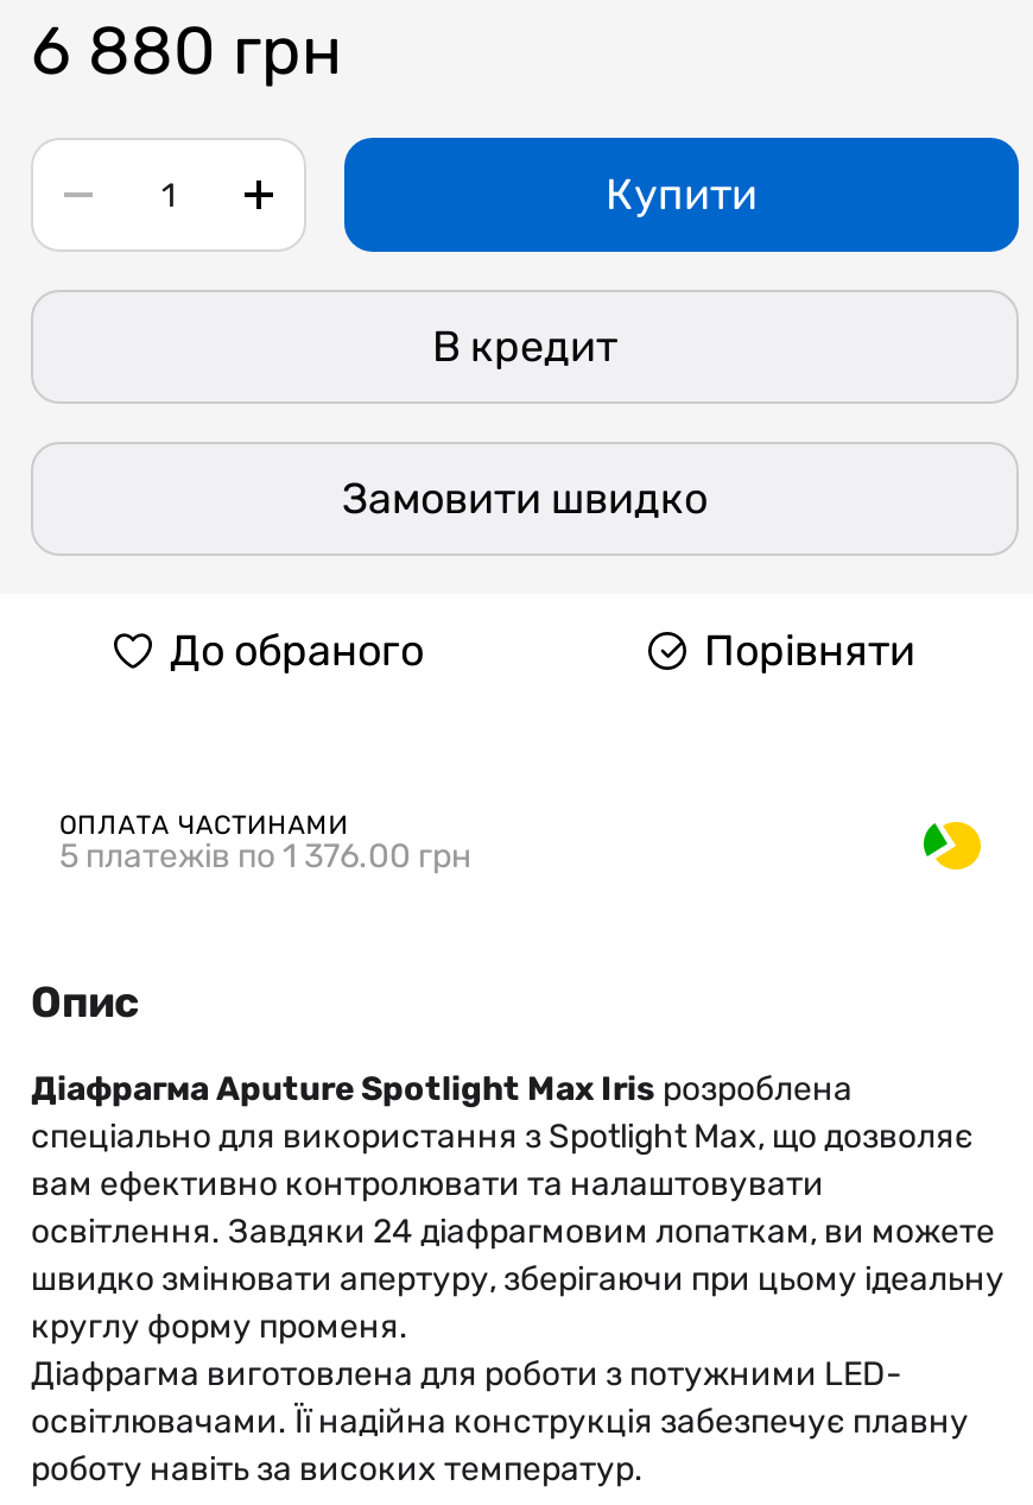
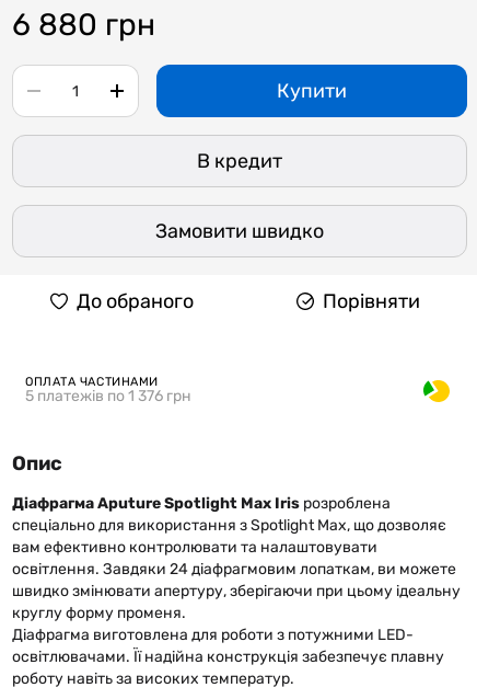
- 5 платежів по 1 376.00 грн
+ 5 платежів по 1 376 грн
